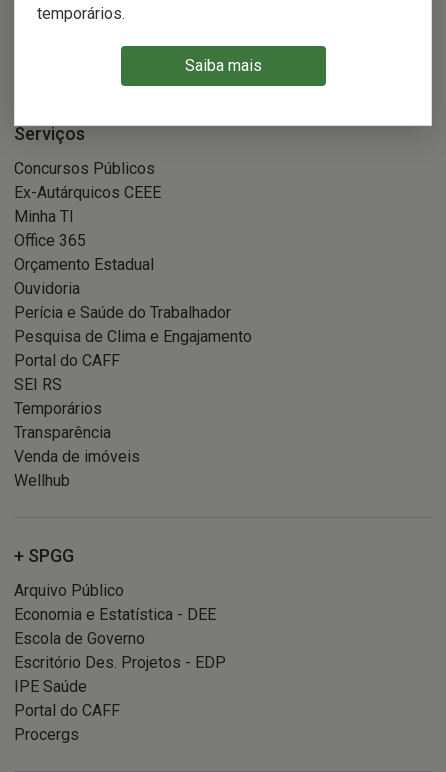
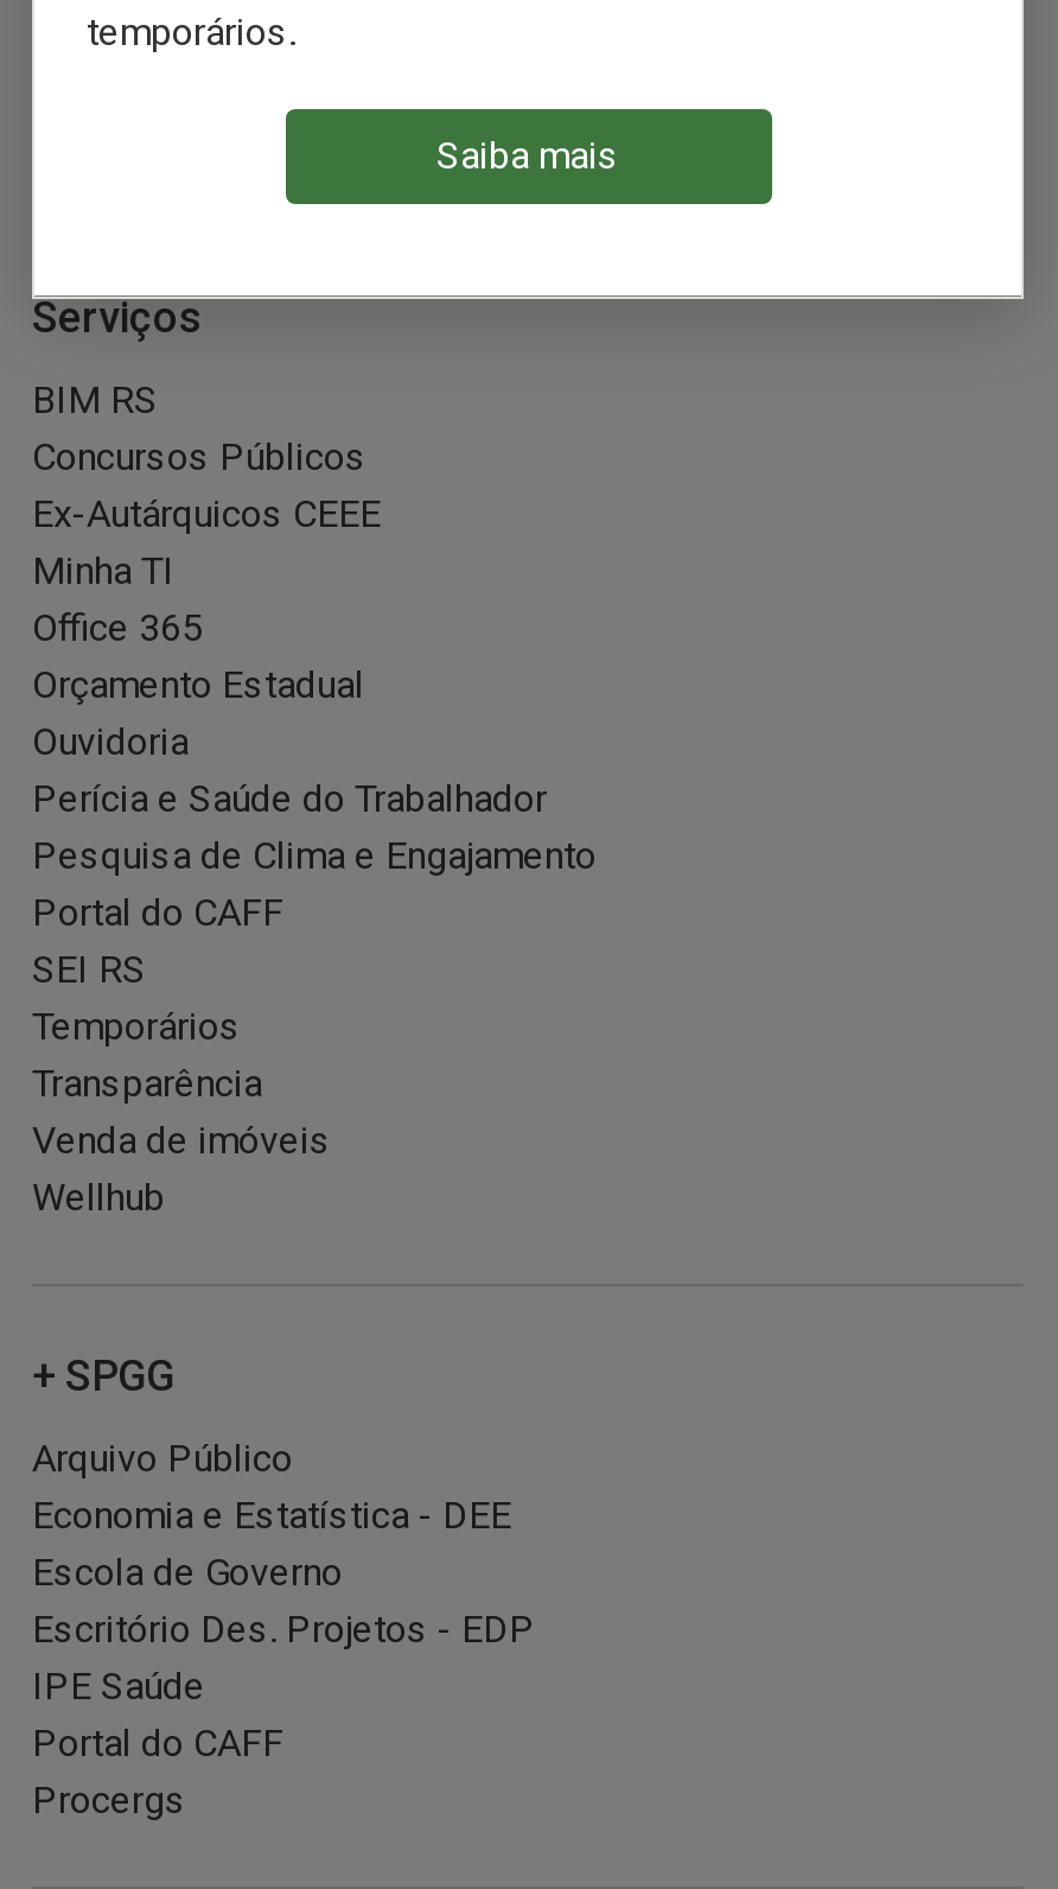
+ BIM RS
